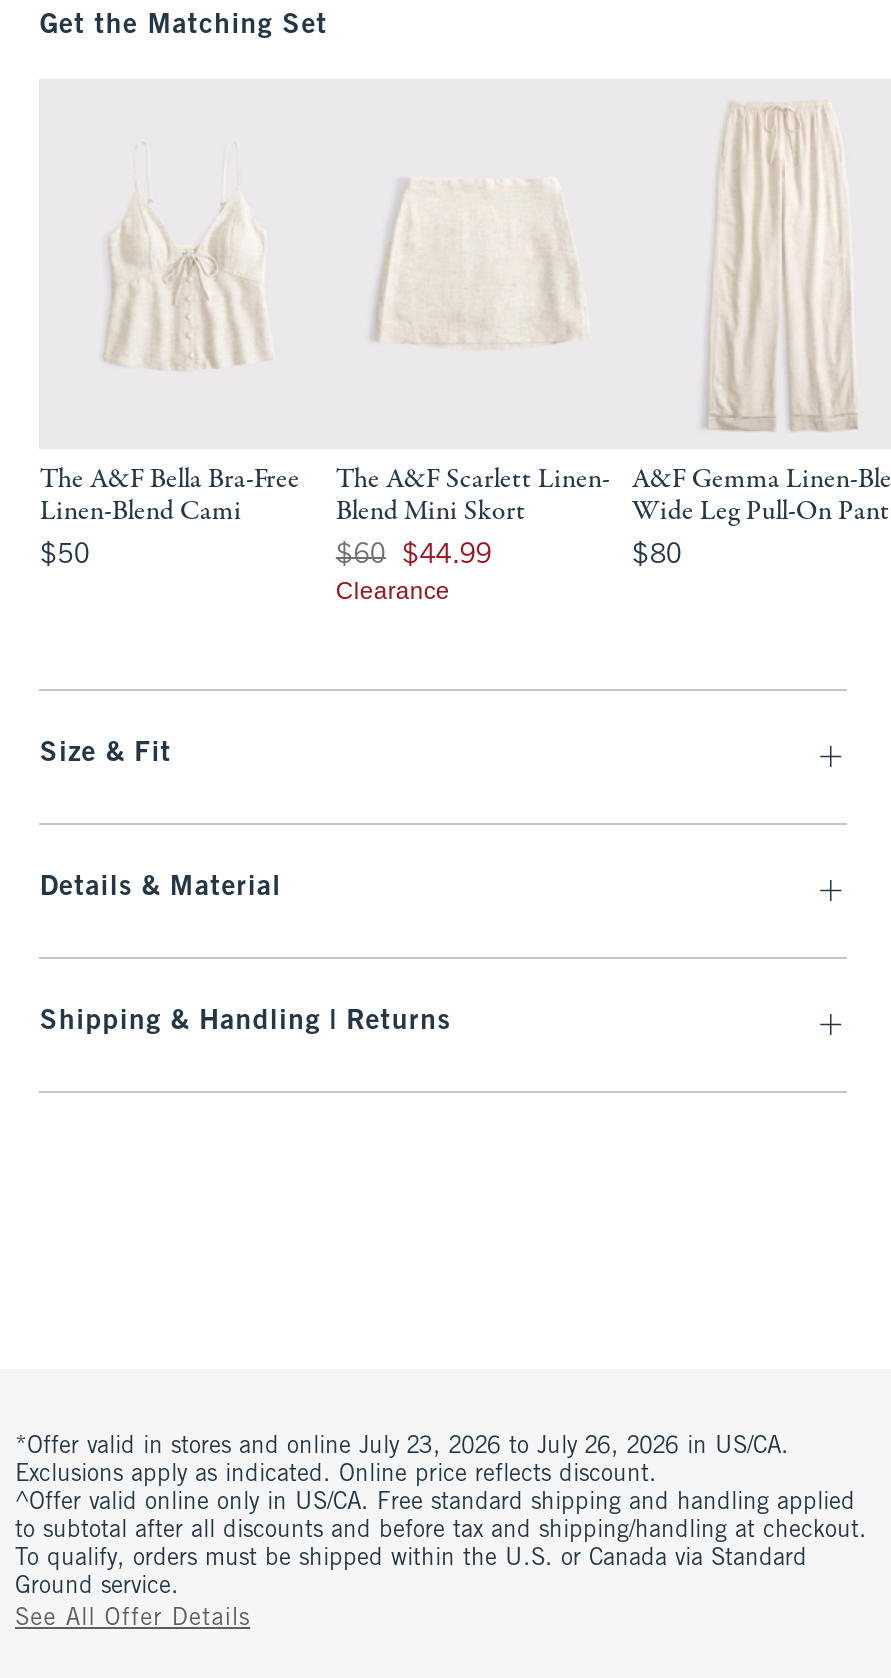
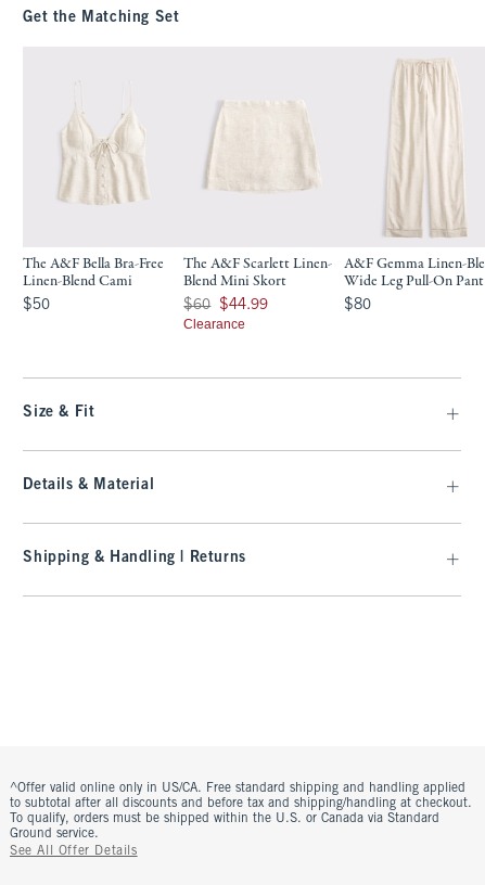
- *Offer valid in stores and online July 23, 2026 to July 26, 2026 in US/CA.
- Exclusions apply as indicated. Online price reflects discount.
